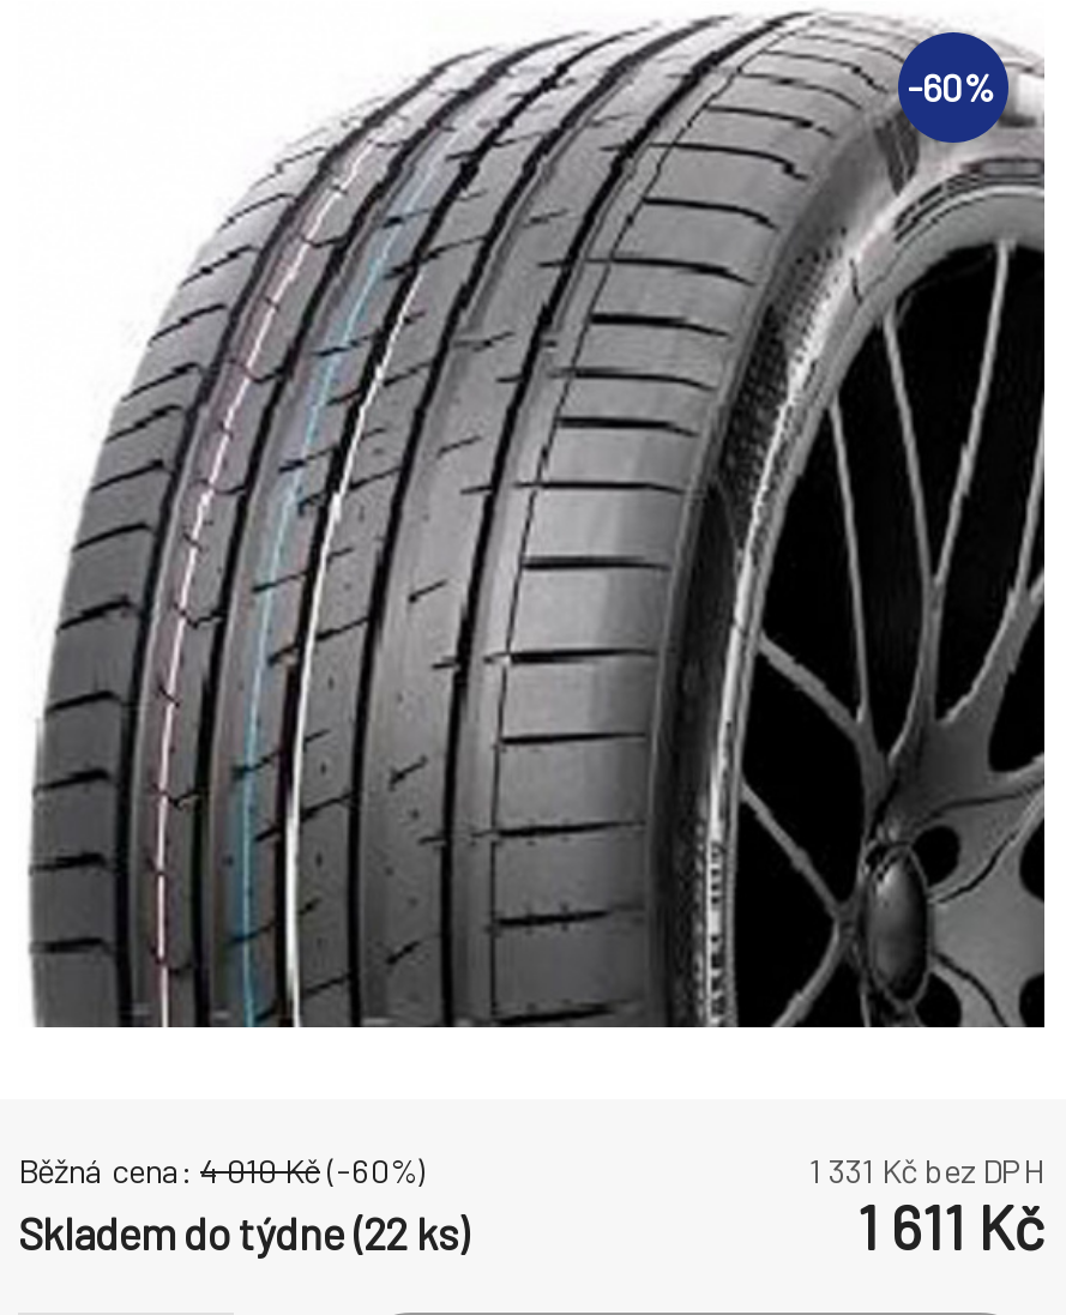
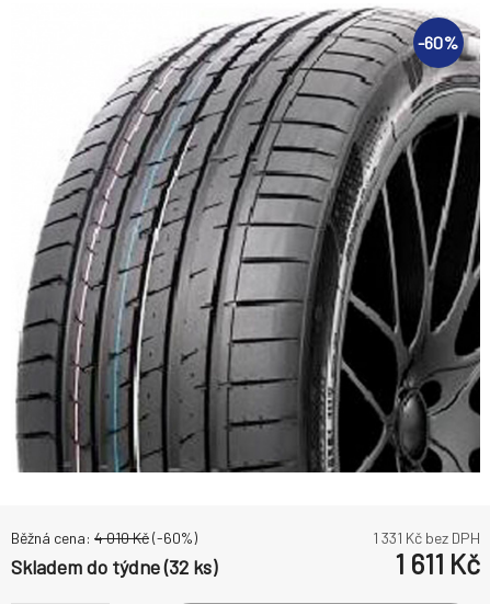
- Skladem do týdne (22 ks)
+ Skladem do týdne (32 ks)
